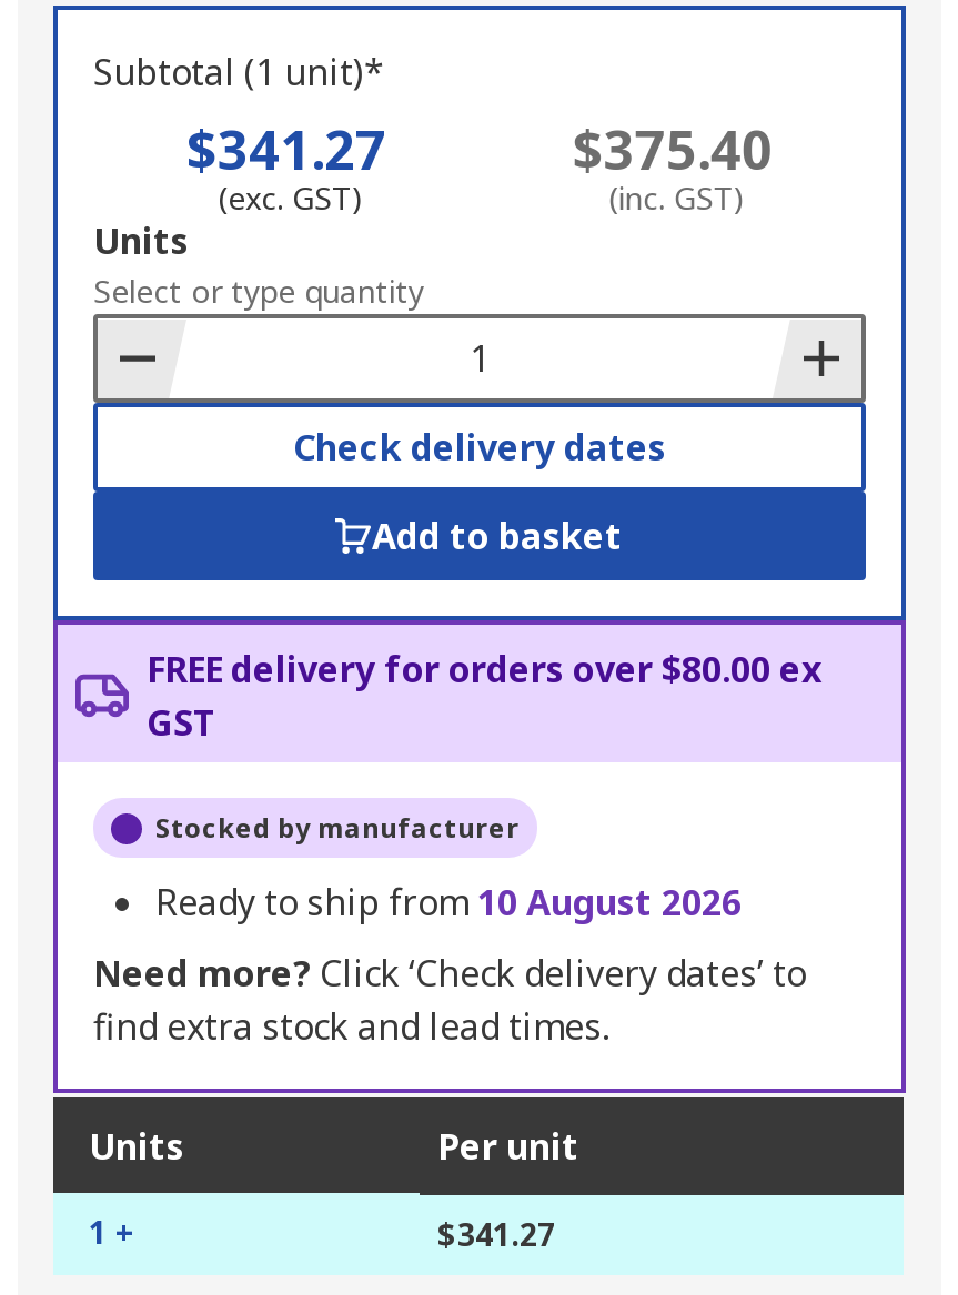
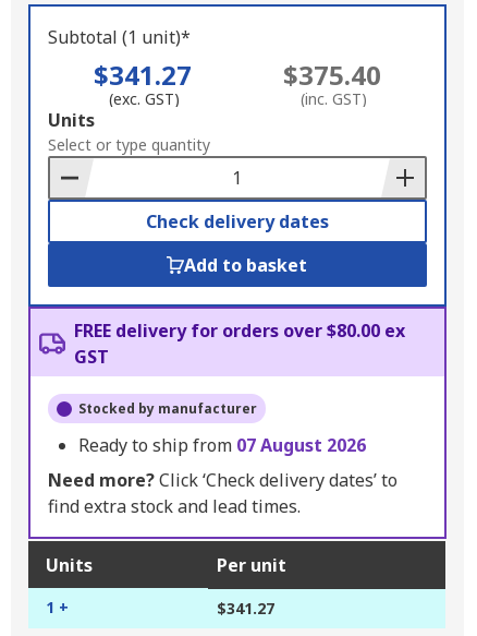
- Ready to ship from 10 August 2026
+ Ready to ship from 07 August 2026
